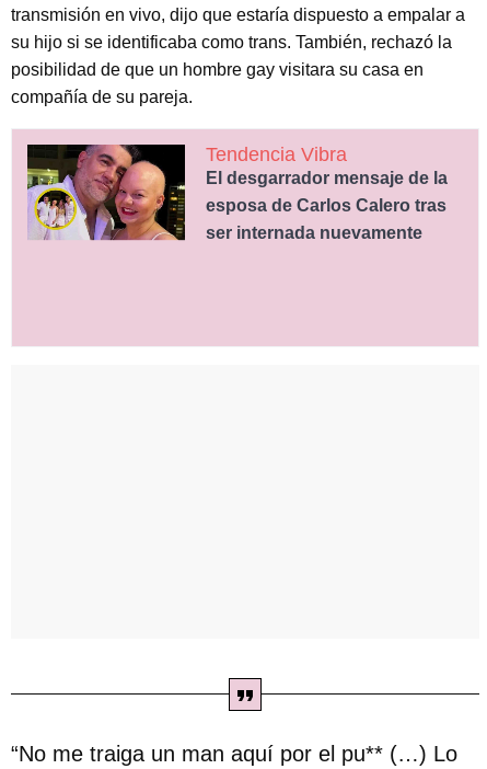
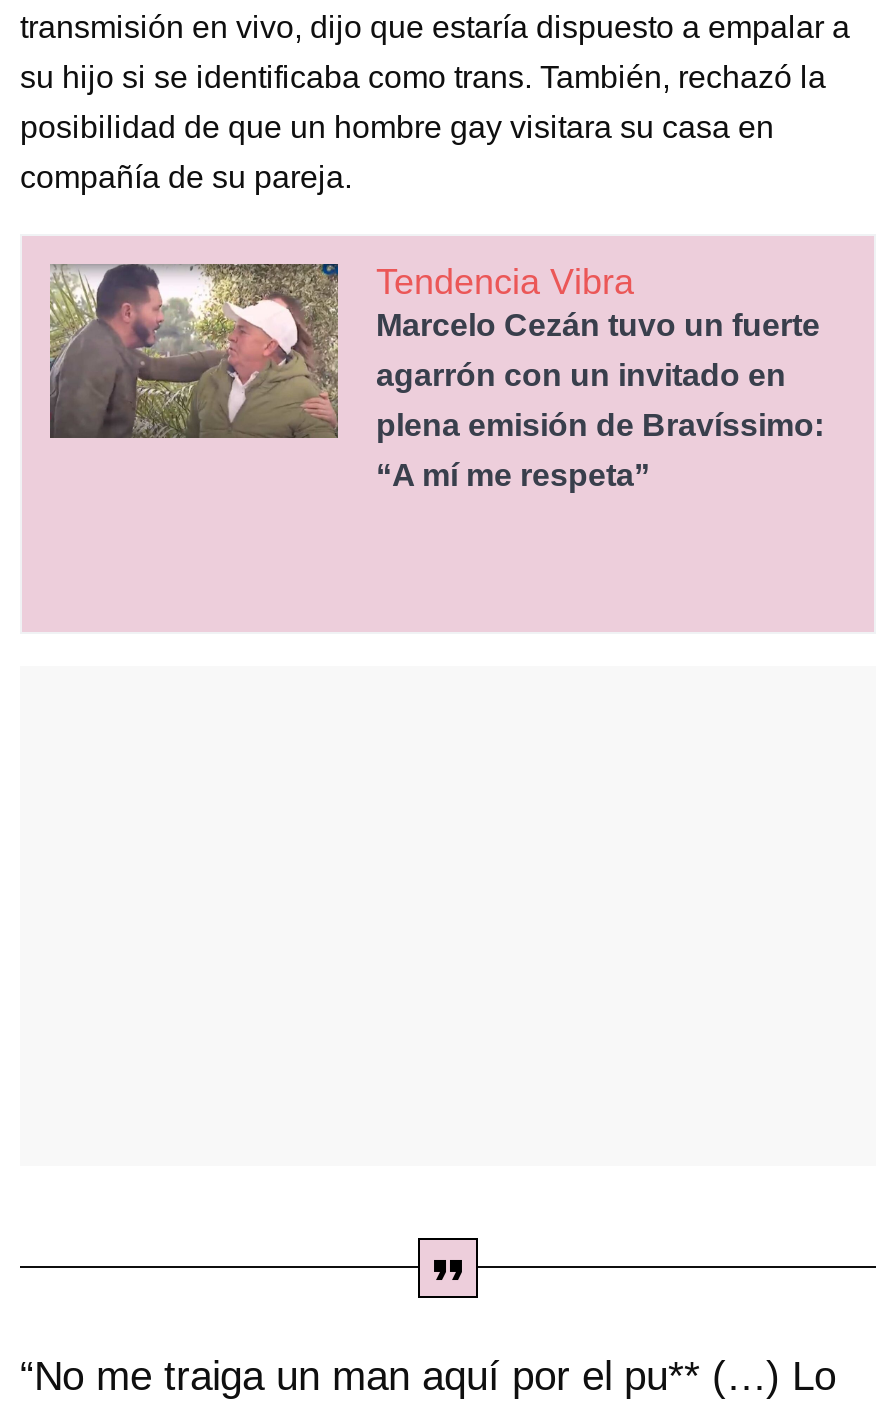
- [image]
- El desgarrador mensaje de la
- esposa de Carlos Calero tras
- ser internada nuevamente
+ [image]
+ Marcelo Cezán tuvo un fuerte
+ agarrón con un invitado en
+ plena emisión de Bravíssimo:
+ “A mí me respeta”
